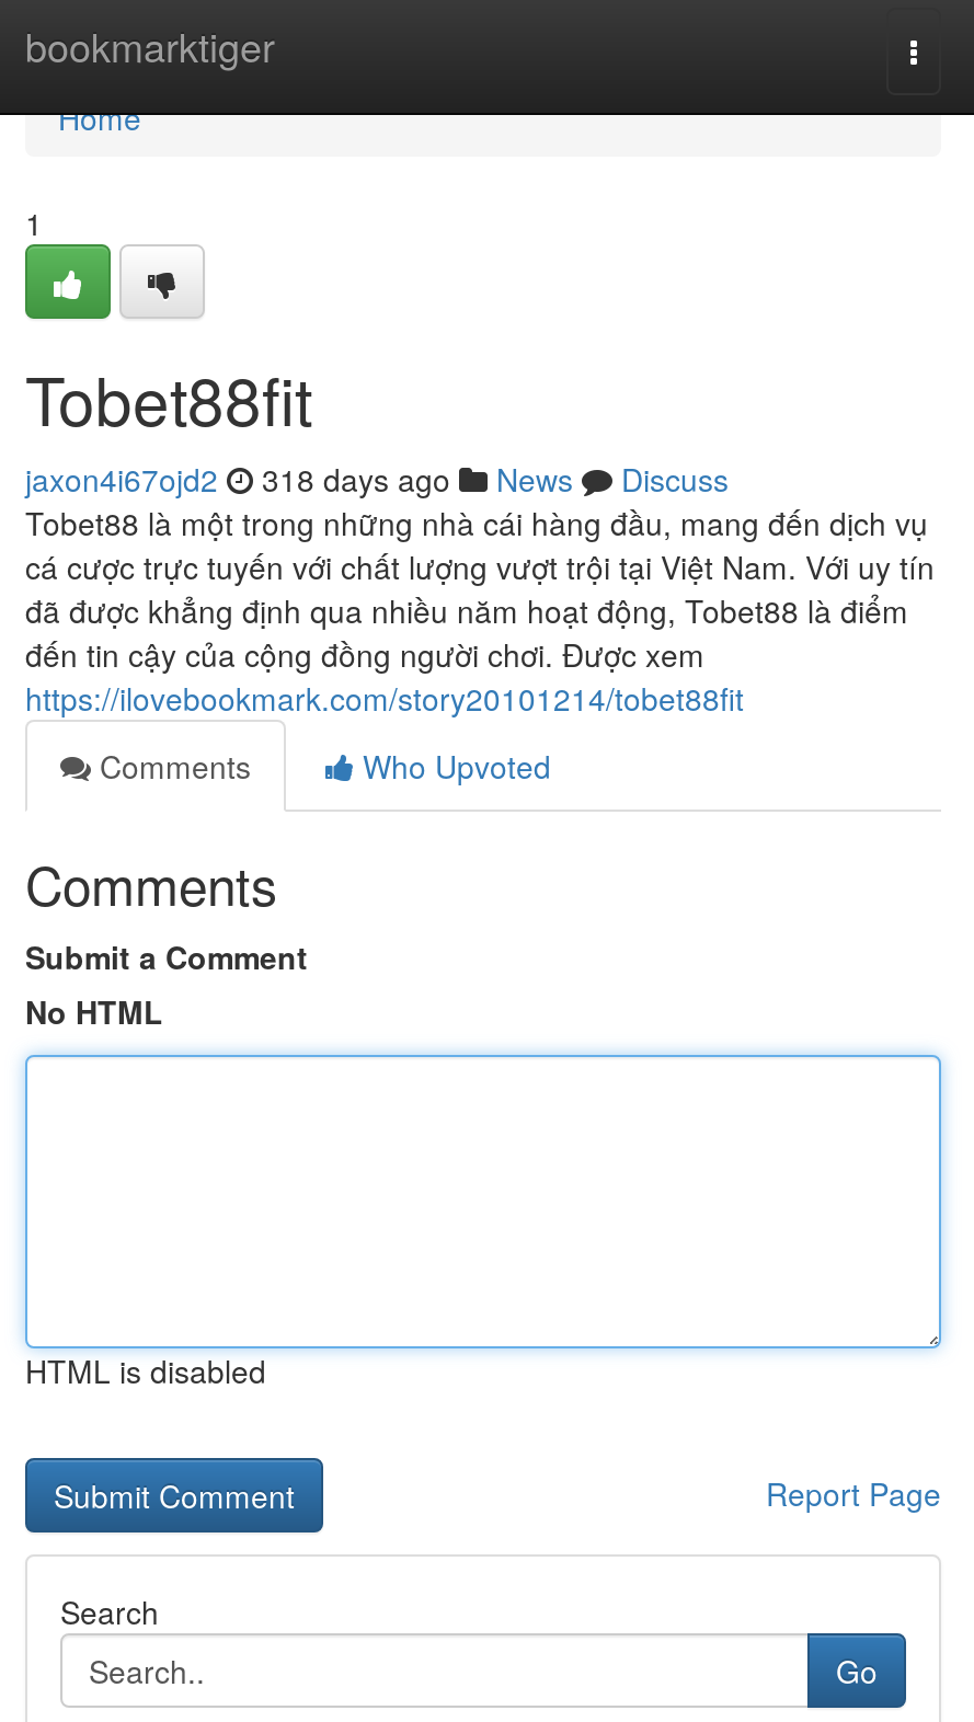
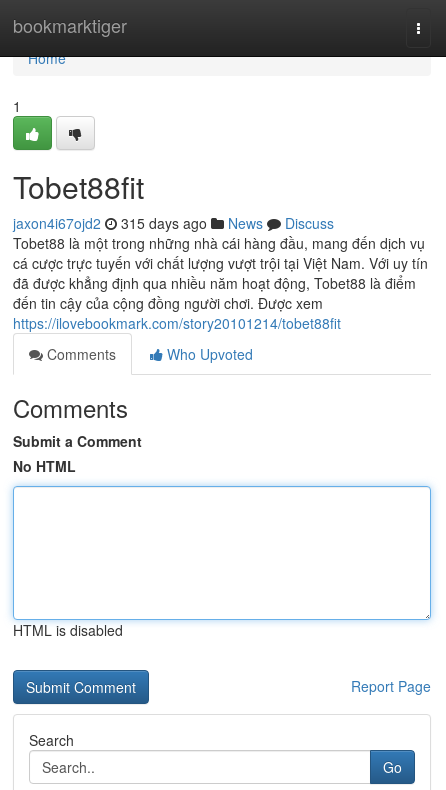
- jaxon4i67ojd2 318 days ago News Discuss
+ jaxon4i67ojd2 315 days ago News Discuss
